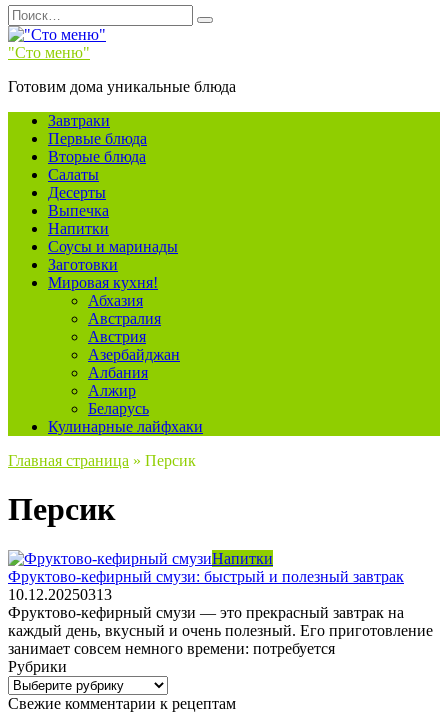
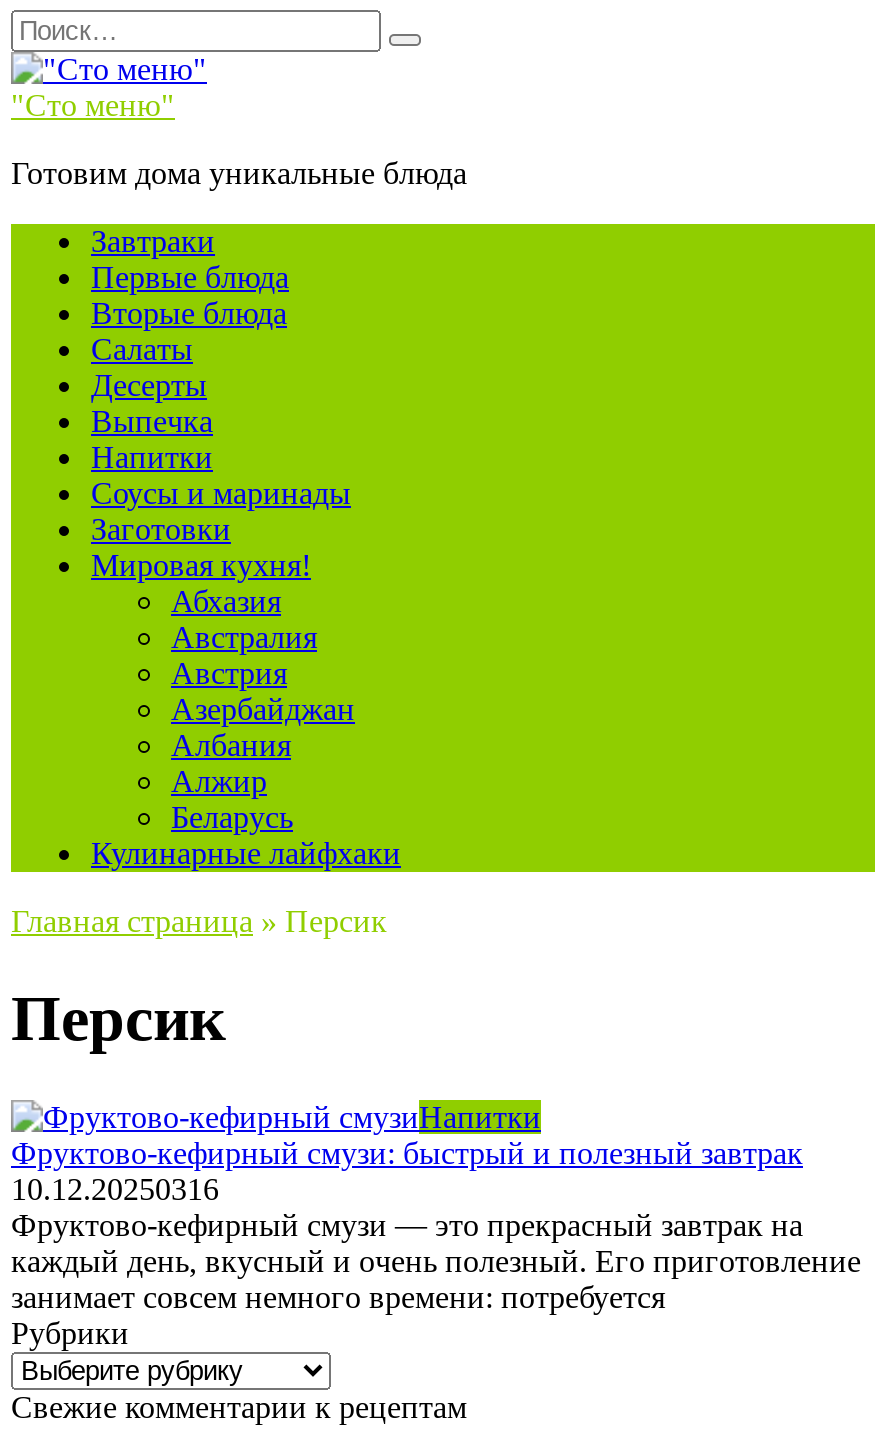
- 10.12.20250313
+ 10.12.20250316
